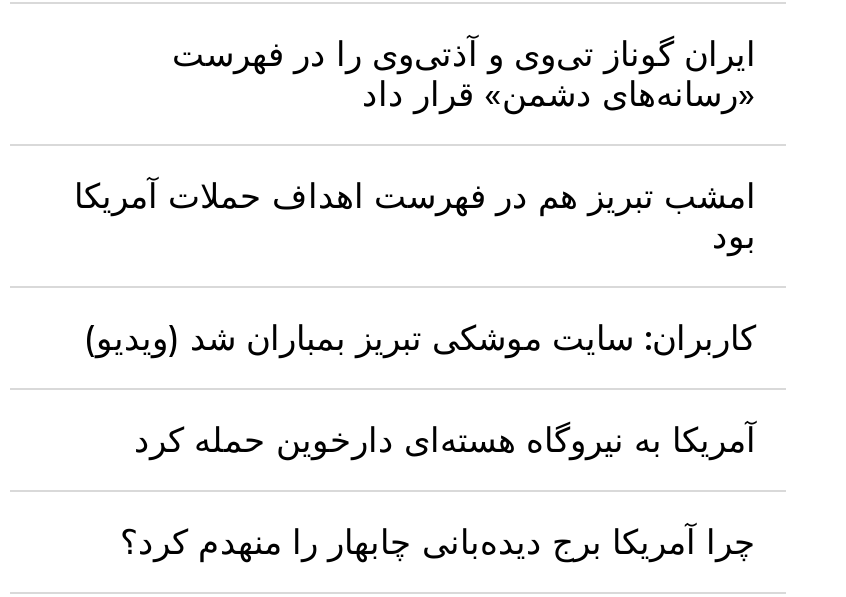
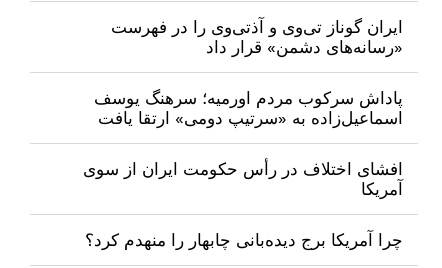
- امشب تبریز هم در فهرست اهداف حملات آمریکا
- بود
- کاربران: سایت موشکی تبریز بمباران شد (ویدیو)
- آمریکا به نیروگاه هسته‌ای دارخوین حمله کرد
+ پاداش سرکوب مردم اورمیه؛ سرهنگ یوسف
+ اسماعیل‌زاده به «سرتیپ دومی» ارتقا یافت
+ افشای اختلاف در رأس حکومت ایران از سوی
+ آمریکا
